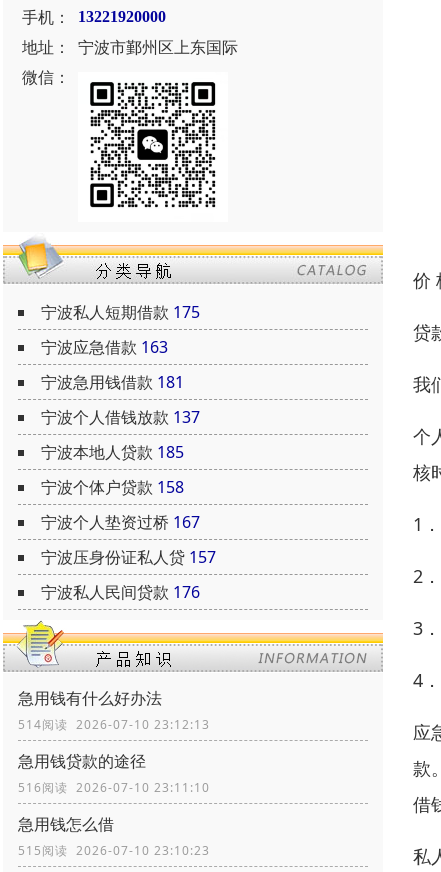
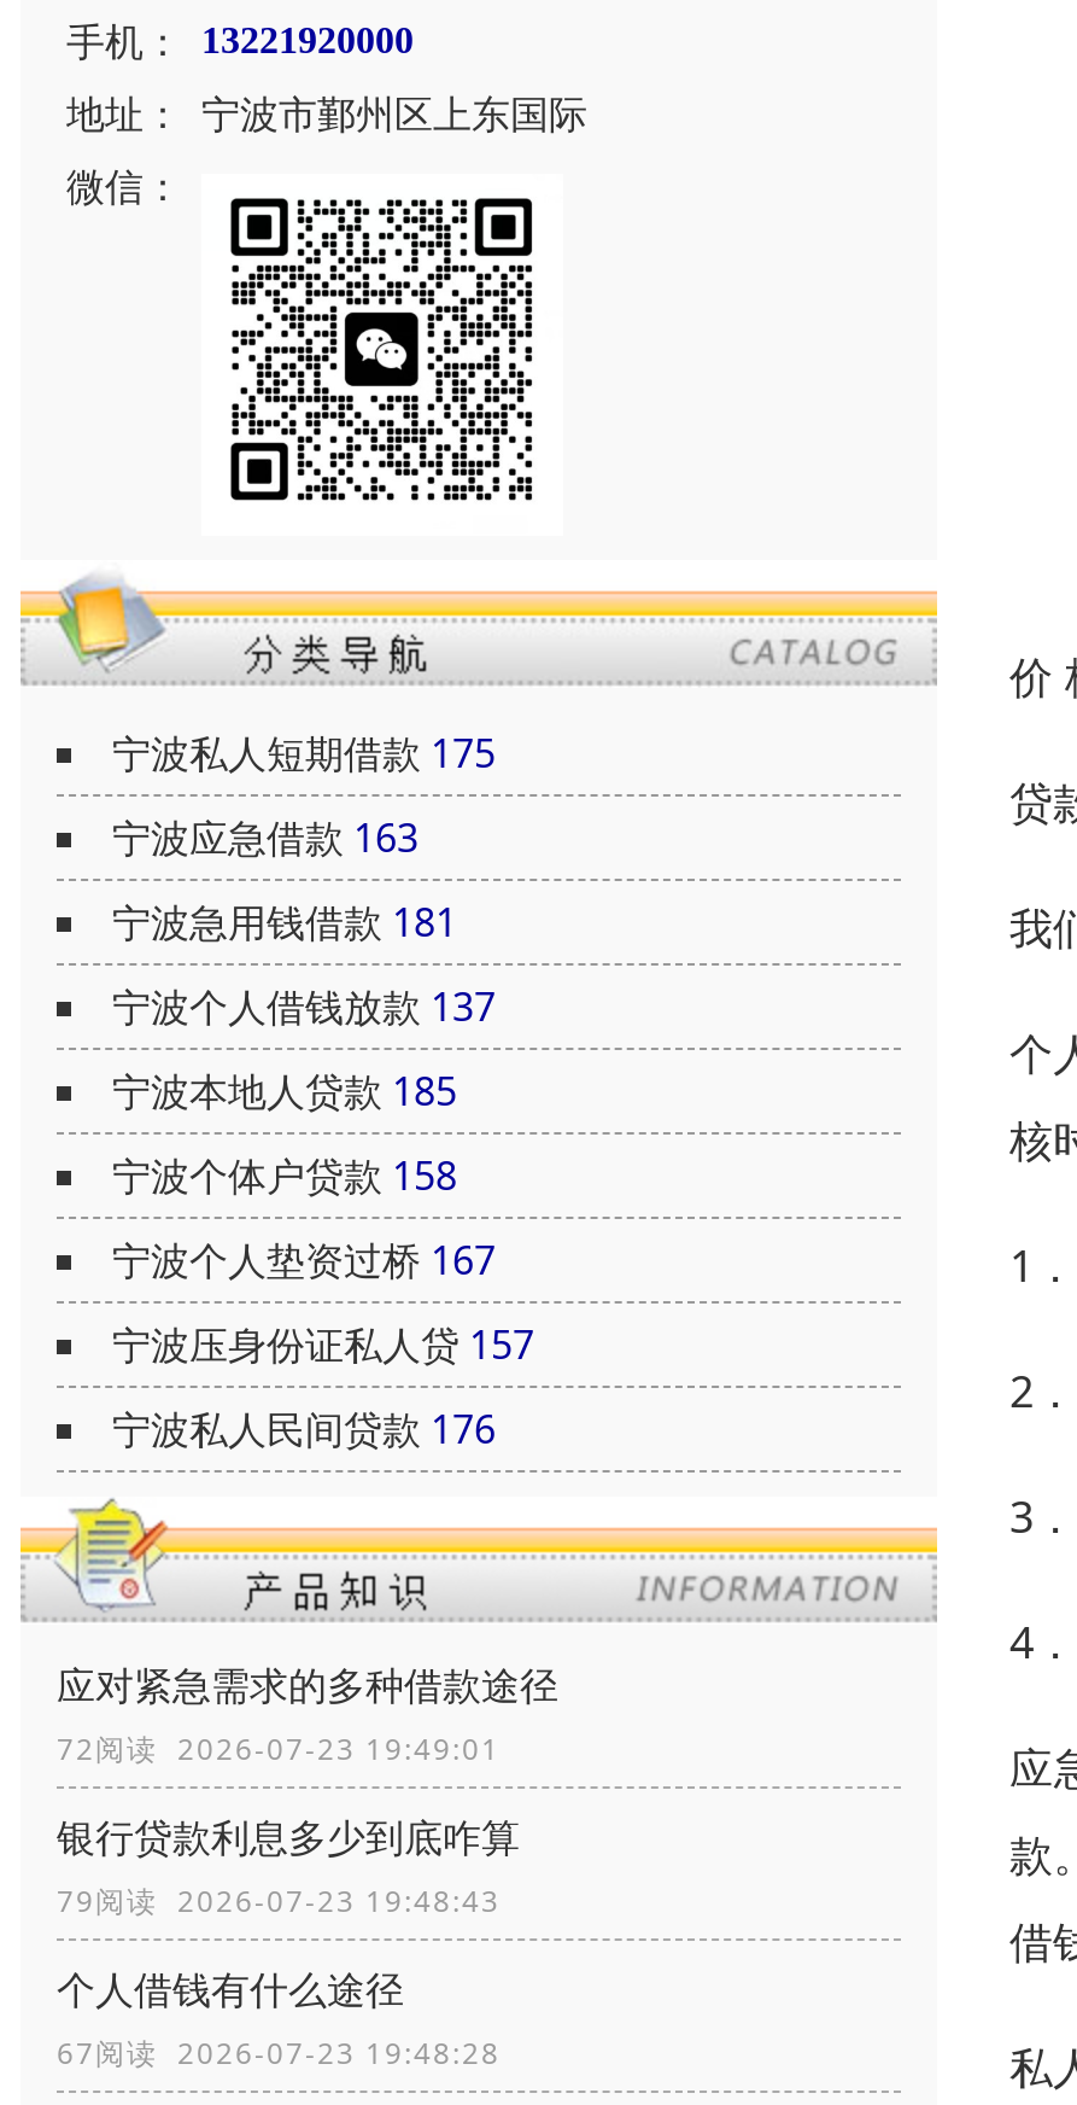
- 急用钱有什么好办法
- 514阅读 2026-07-10 23:12:13
+ 应对紧急需求的多种借款途径
+ 72阅读 2026-07-23 19:49:01

- 急用钱贷款的途径
- 516阅读 2026-07-10 23:11:10
+ 银行贷款利息多少到底咋算
+ 79阅读 2026-07-23 19:48:43

- 急用钱怎么借
- 515阅读 2026-07-10 23:10:23
+ 个人借钱有什么途径
+ 67阅读 2026-07-23 19:48:28
